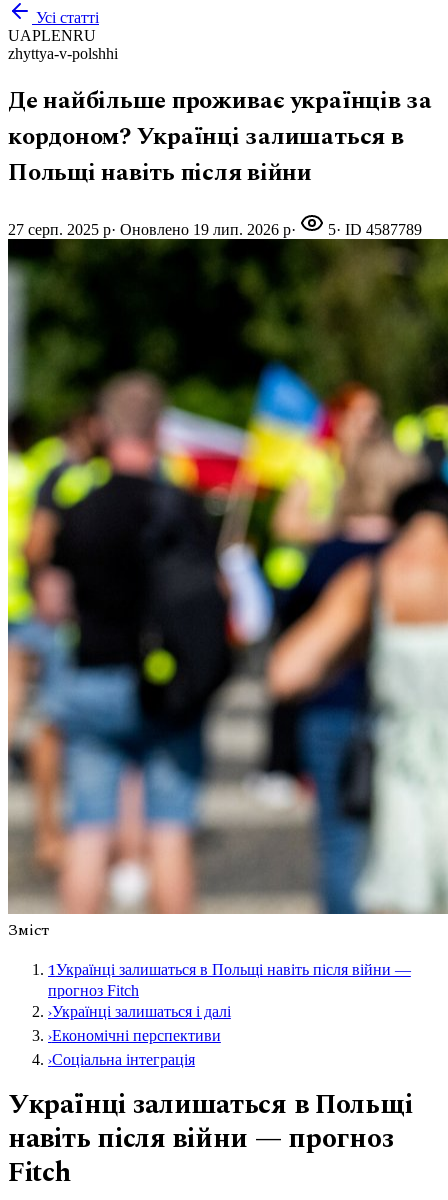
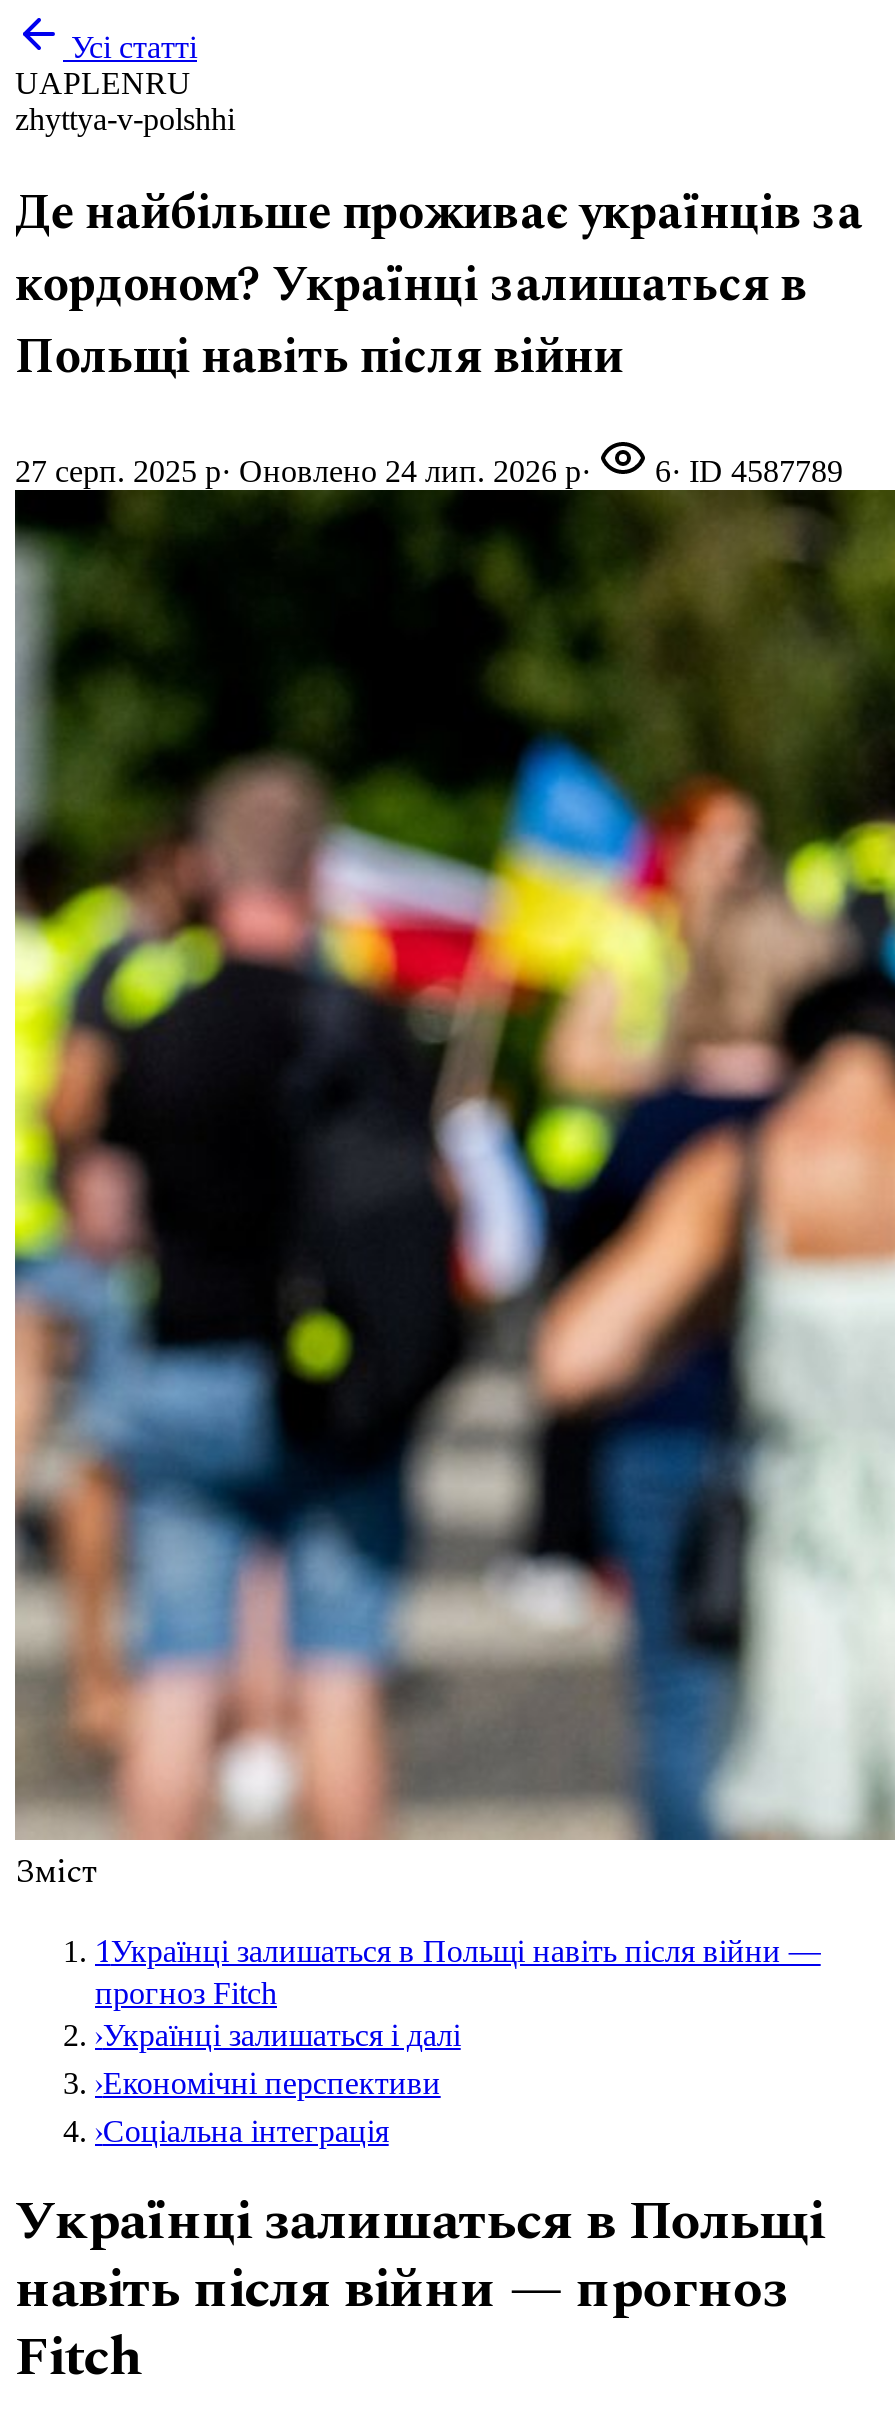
- 27 серп. 2025 р · Оновлено 19 лип. 2026 р ·
+ 27 серп. 2025 р · Оновлено 24 лип. 2026 р ·

- 5 · ID 4587789
+ 6 · ID 4587789
